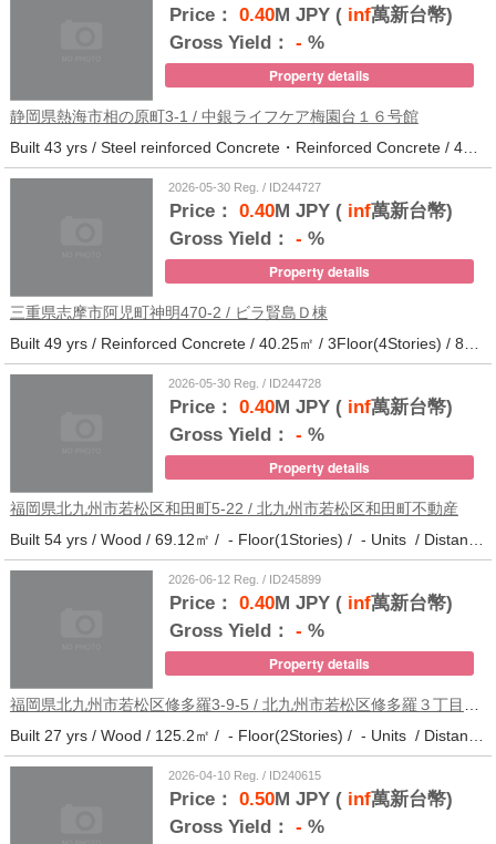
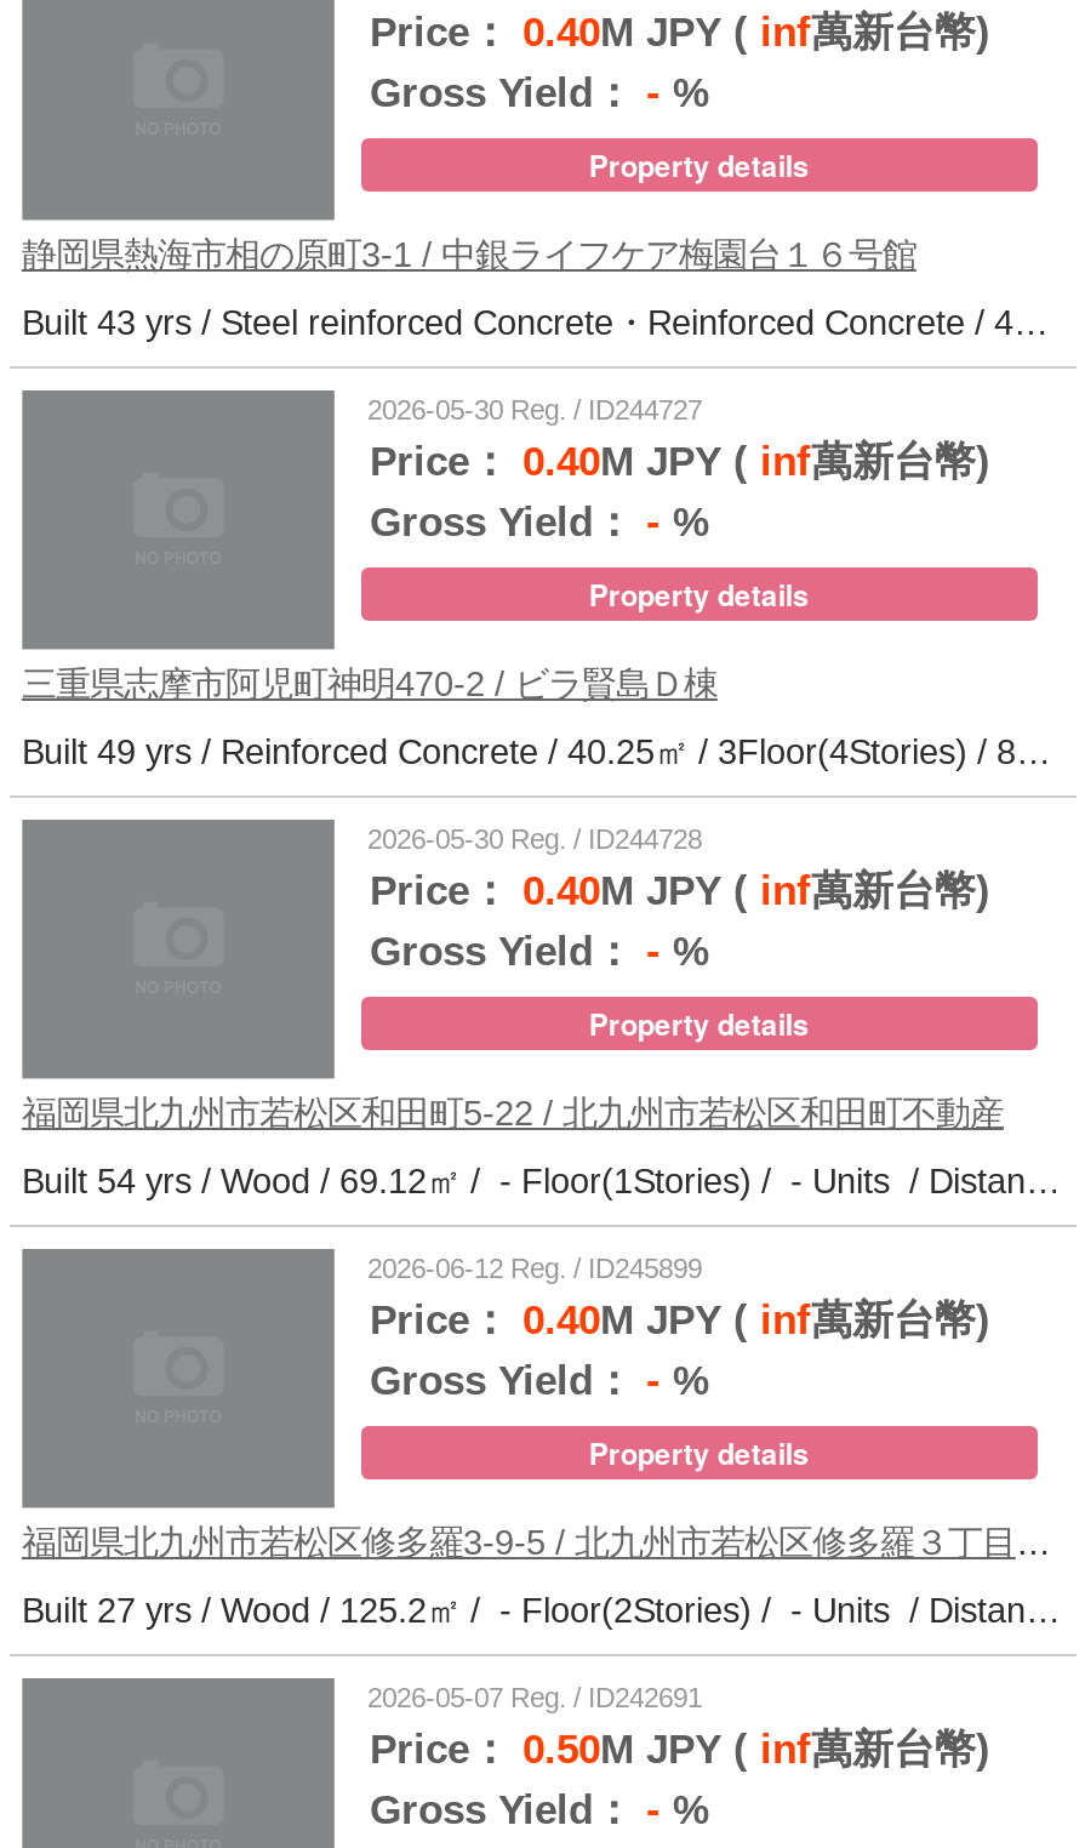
- 2026-04-10 Reg. / ID240615
+ 2026-05-07 Reg. / ID242691
